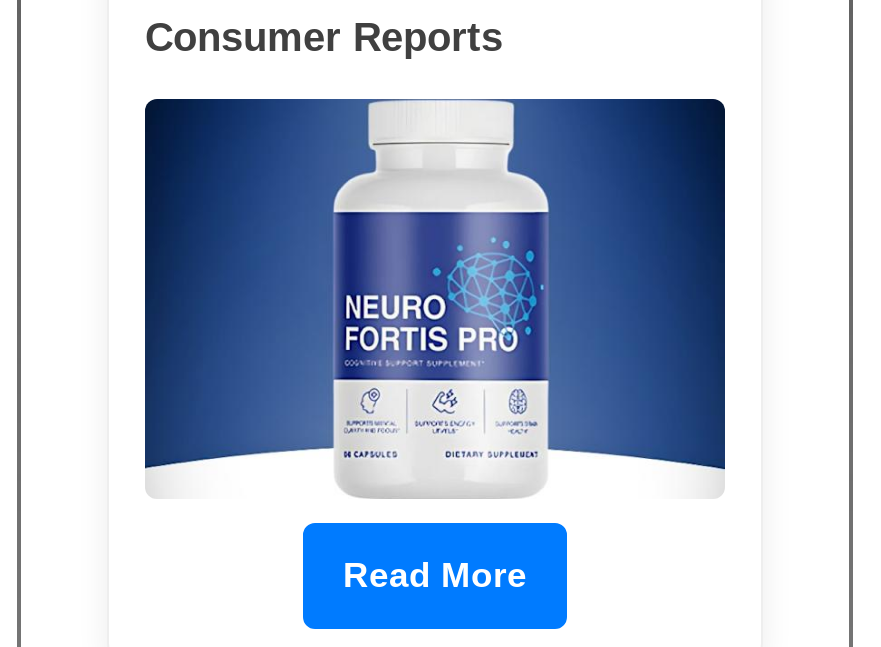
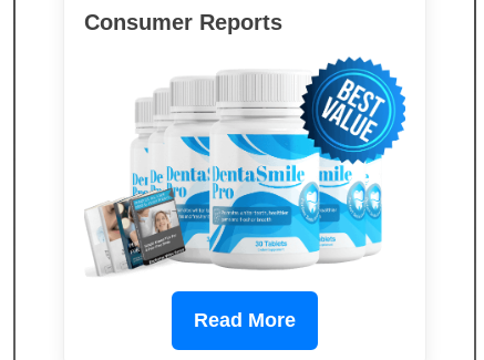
- [image]
+ [image]
